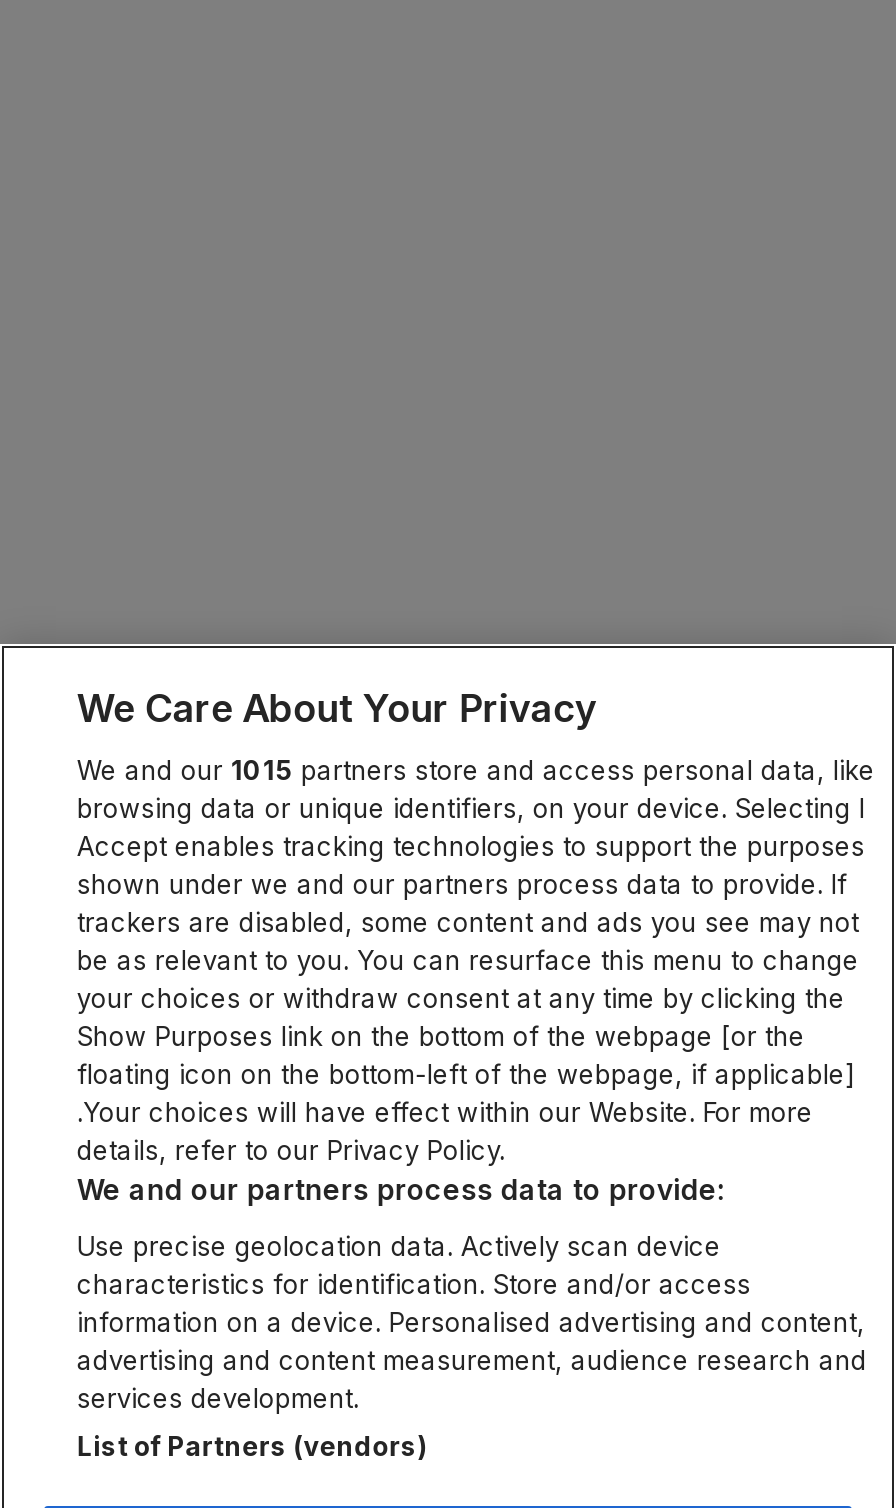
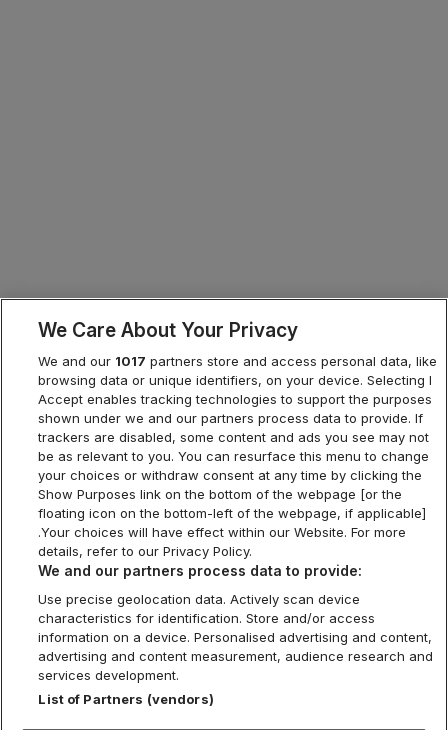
- We and our 1015 partners store and access personal data, like
+ We and our 1017 partners store and access personal data, like
